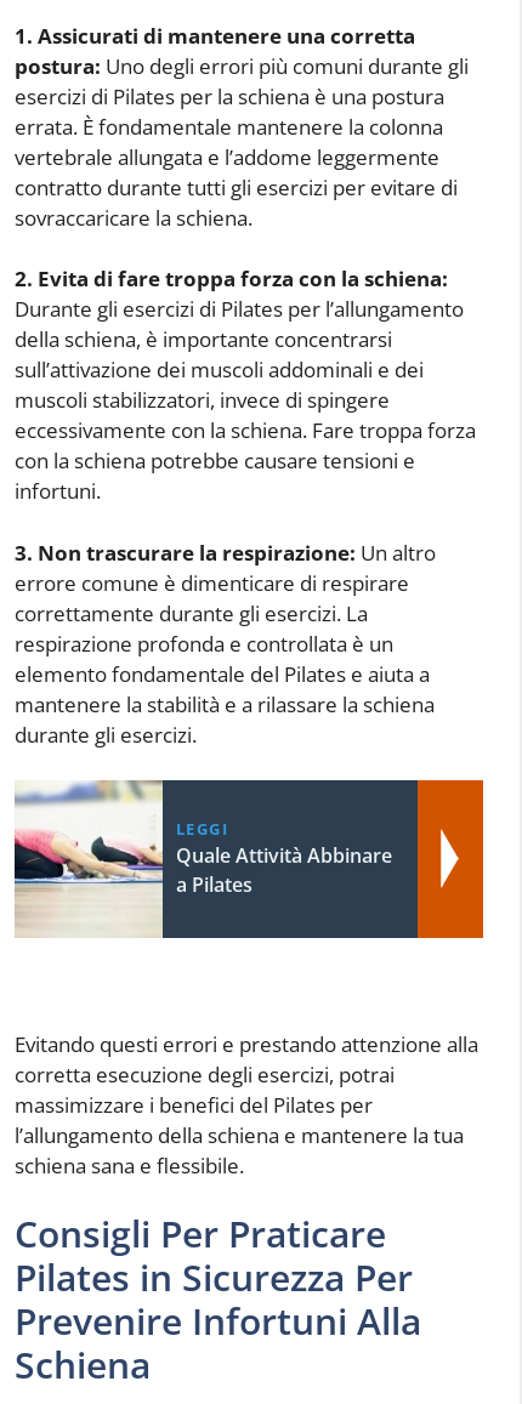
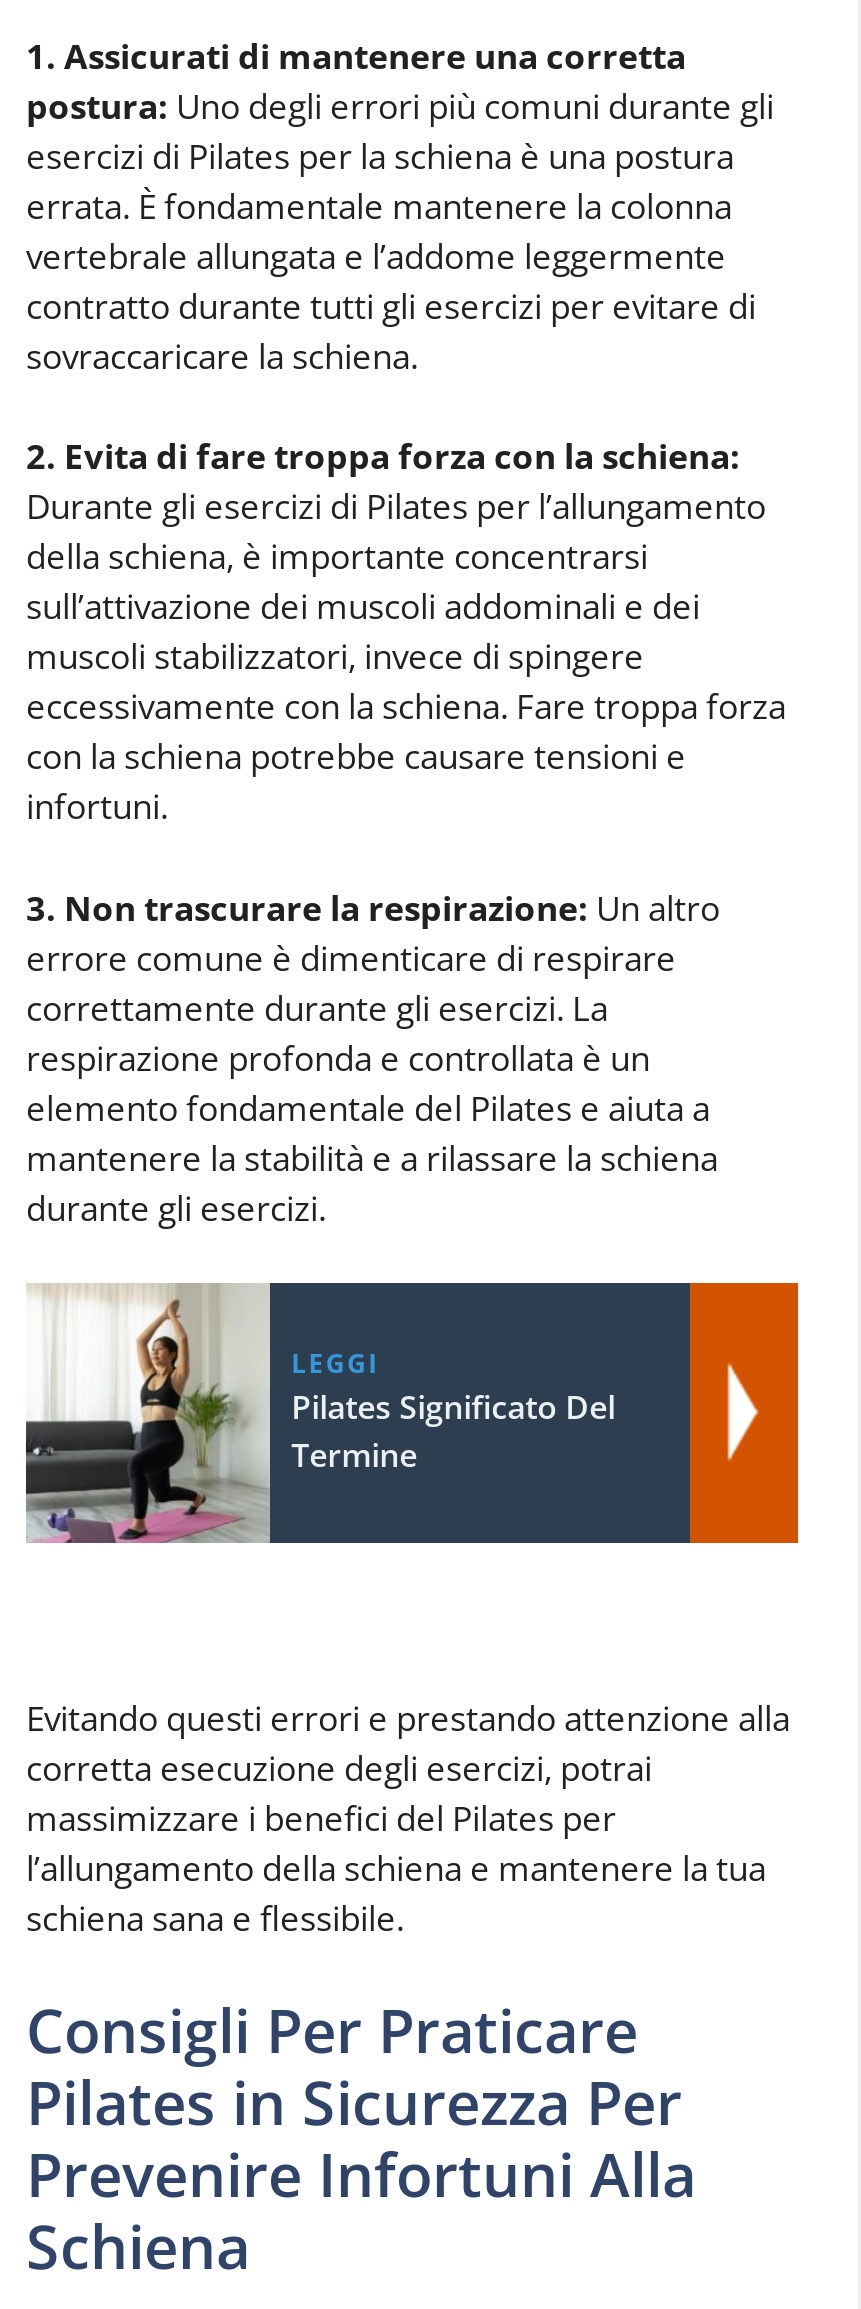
- [image]
- Quale Attività Abbinare
- a Pilates
+ [image]
+ Pilates Significato Del
+ Termine
